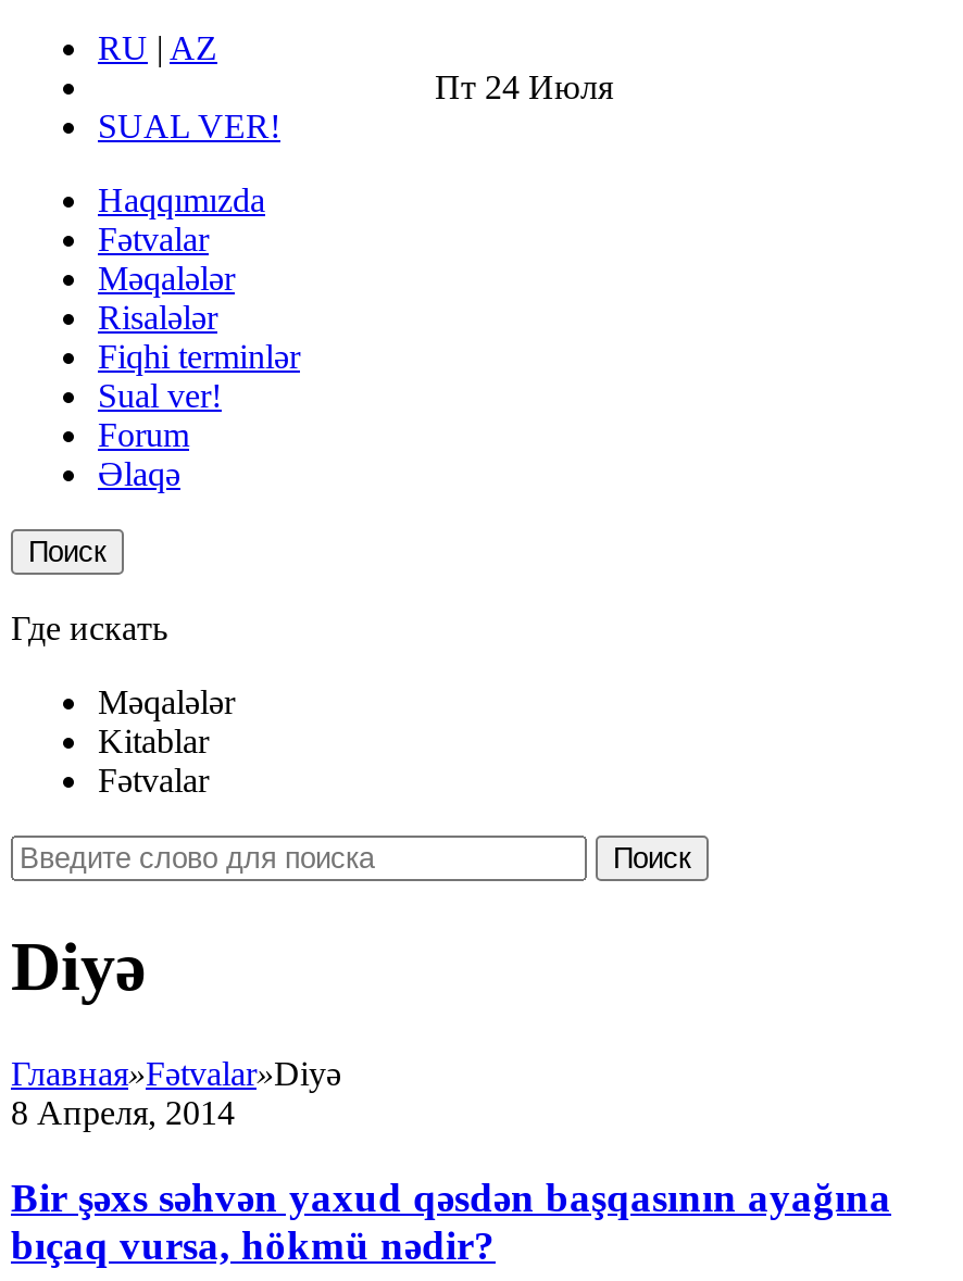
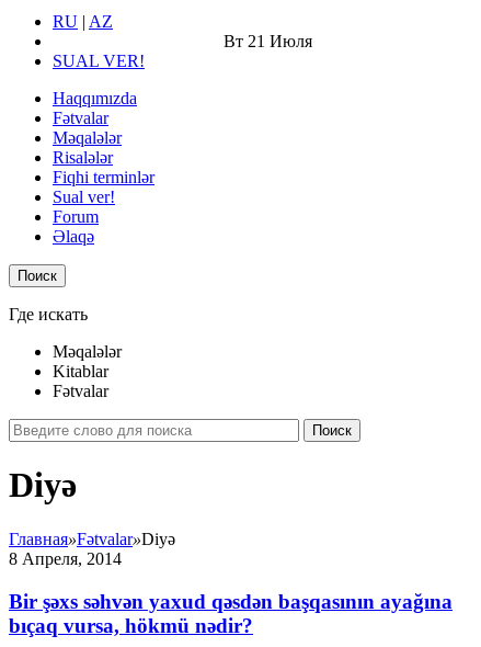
- Пт 24 Июля
+ Вт 21 Июля
